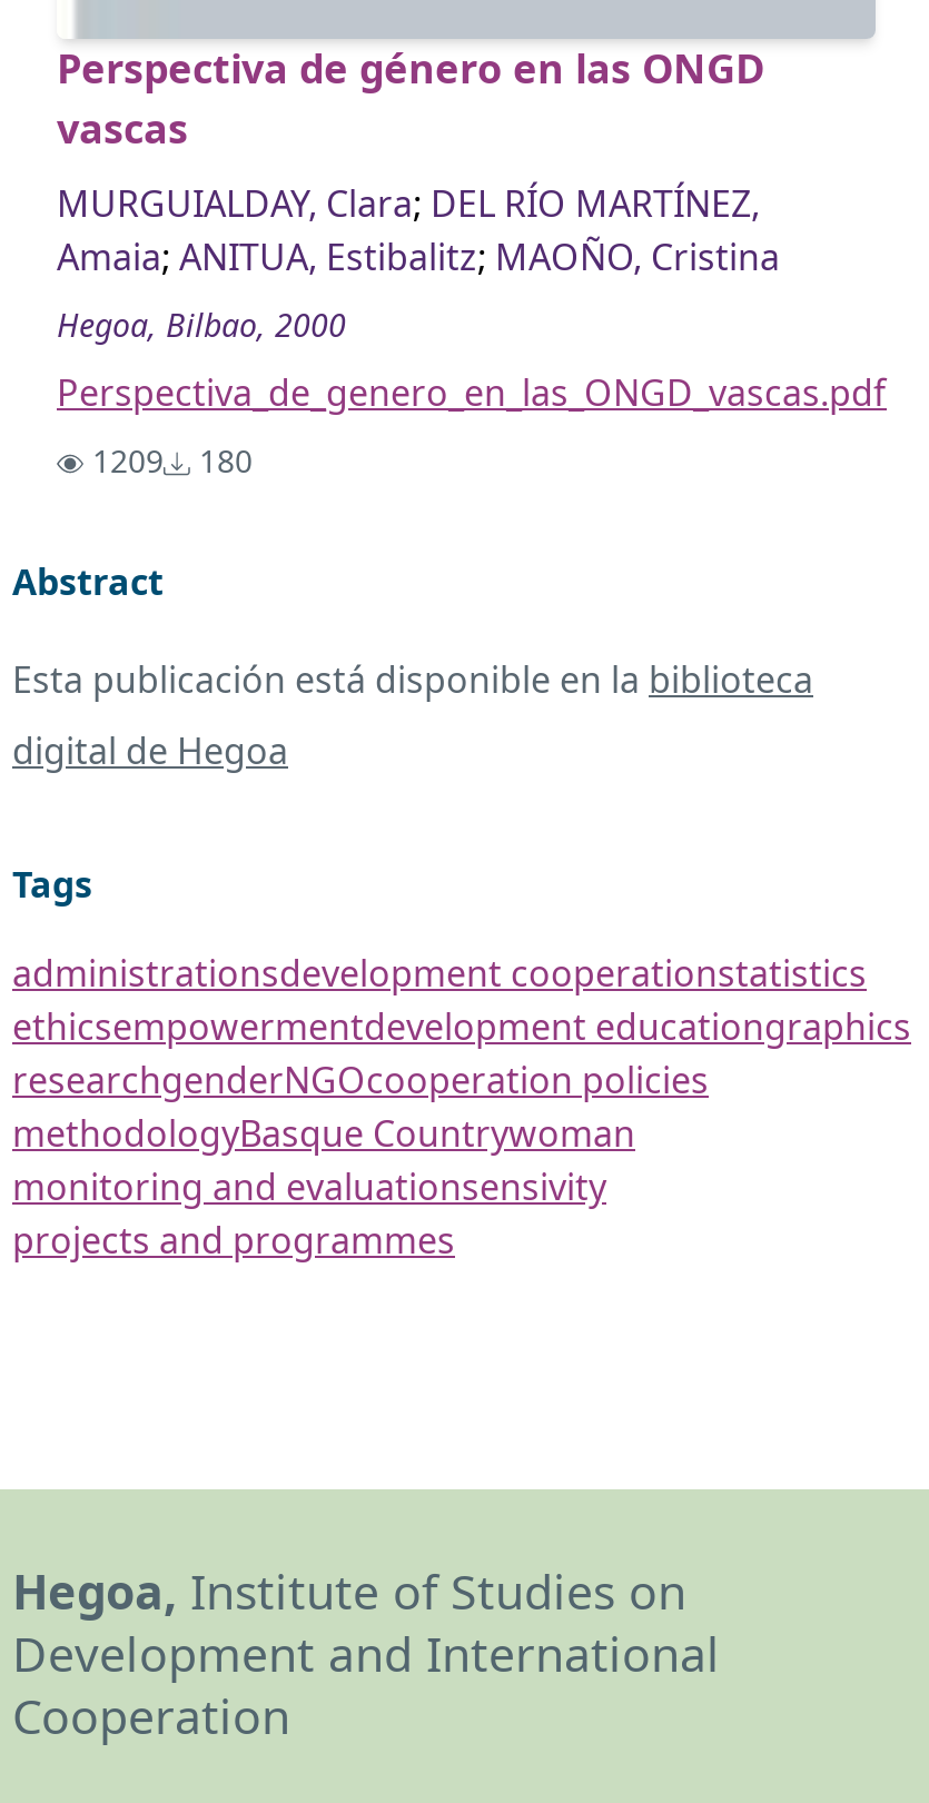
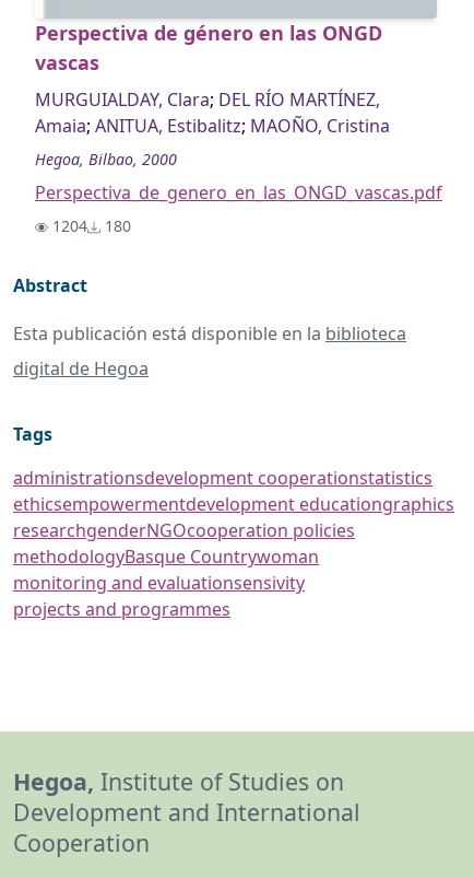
- 1209 180
+ 1204 180
